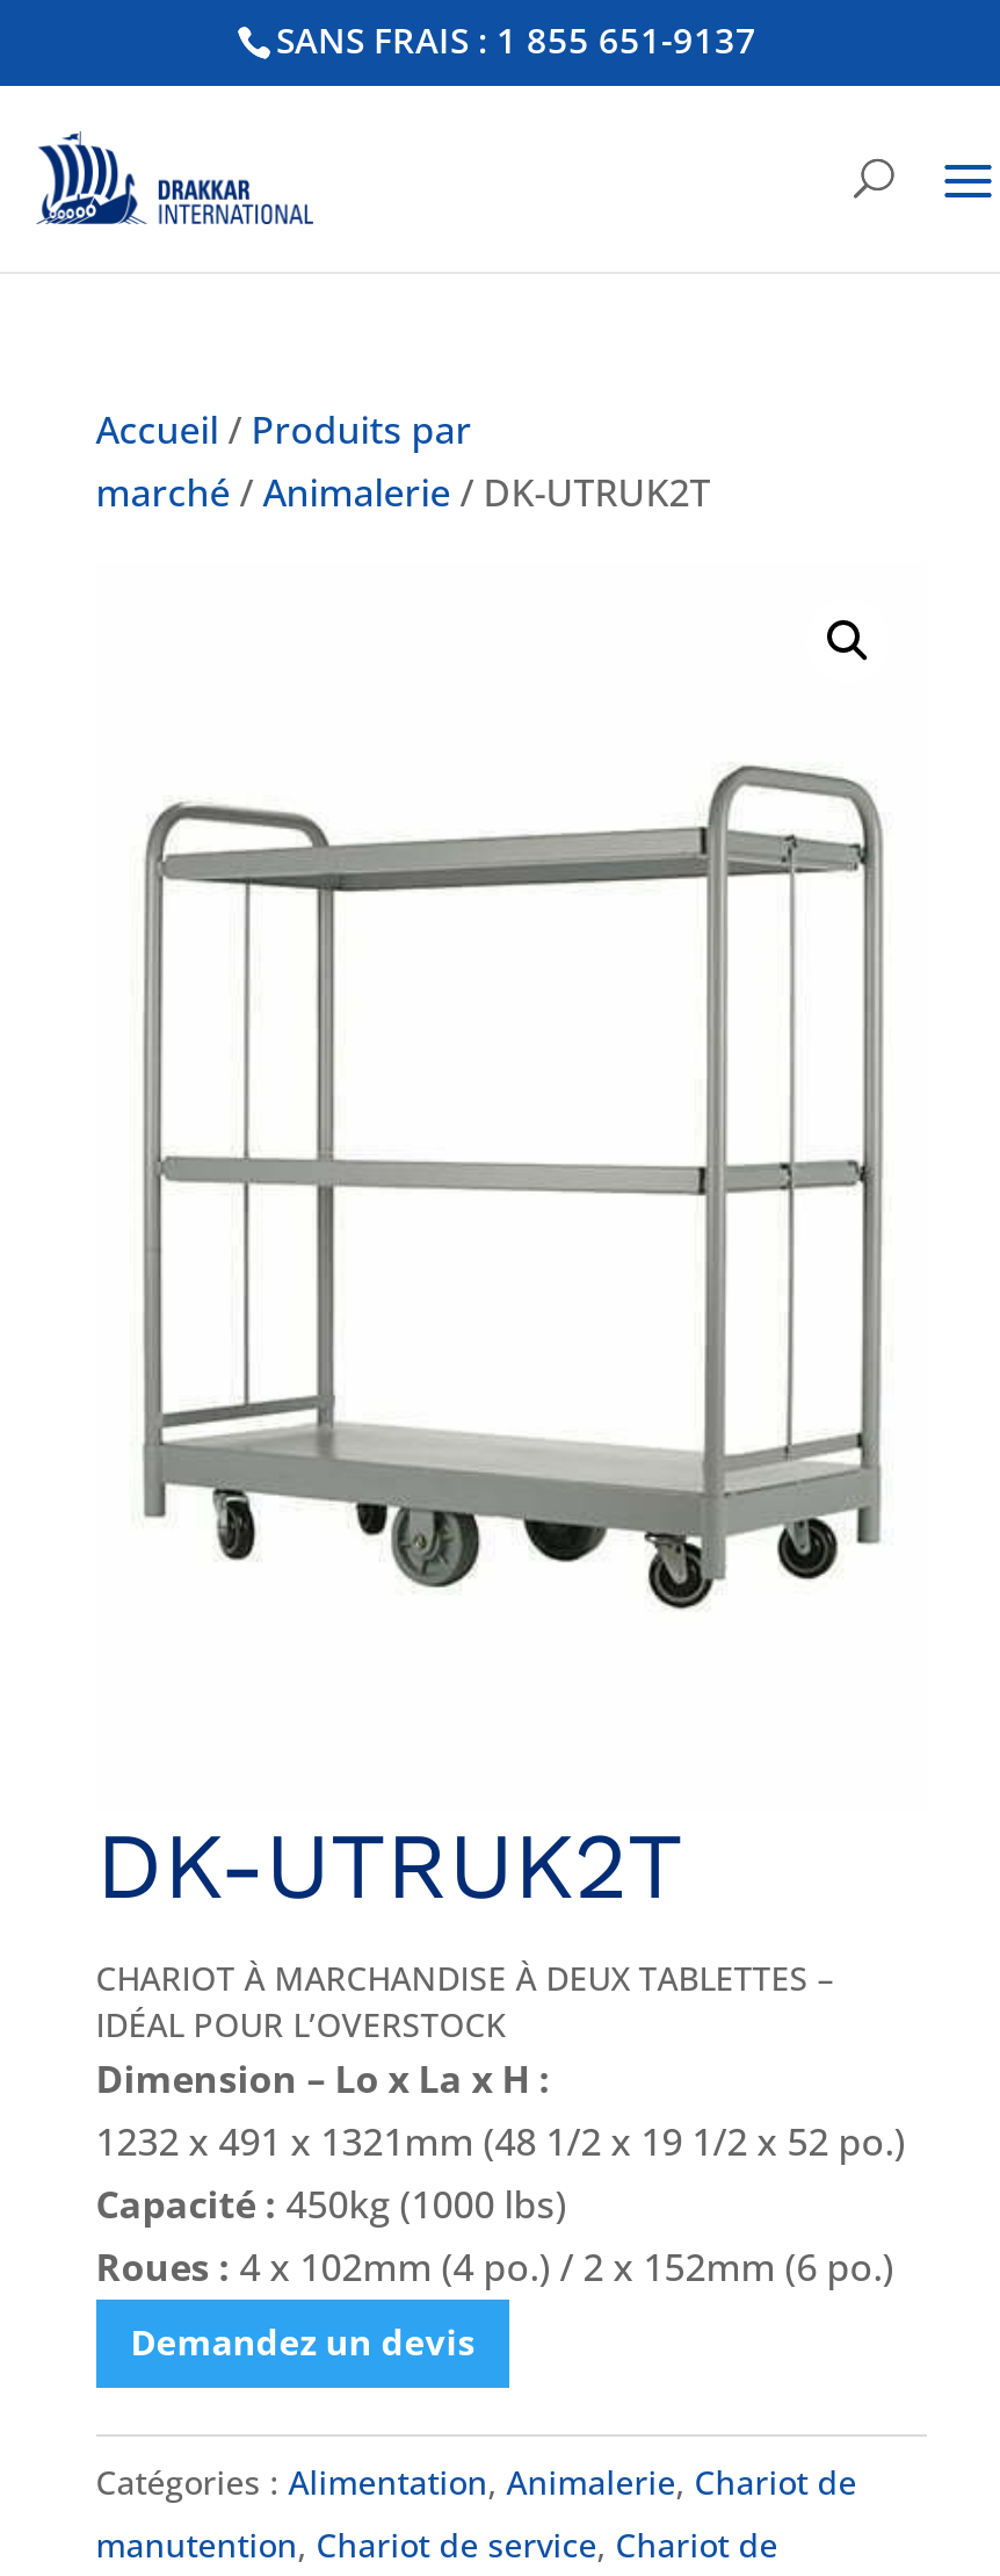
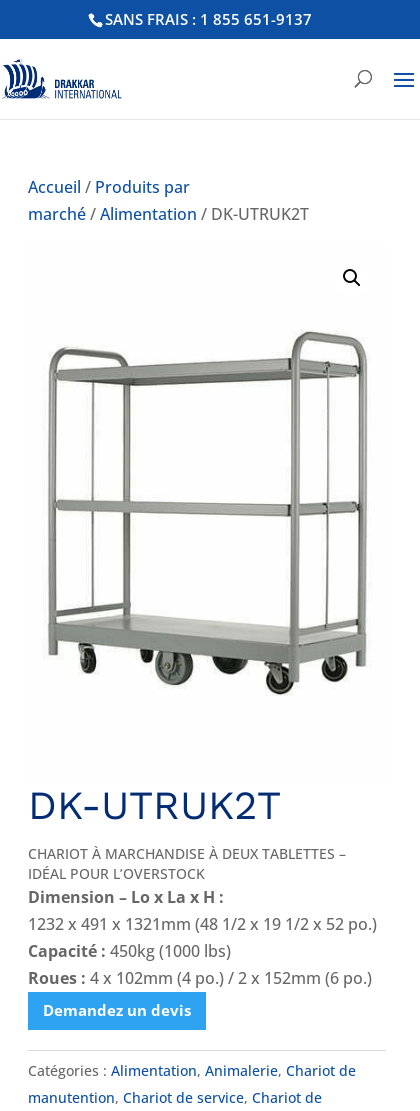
- marché / Animalerie / DK-UTRUK2T
+ marché / Alimentation / DK-UTRUK2T
